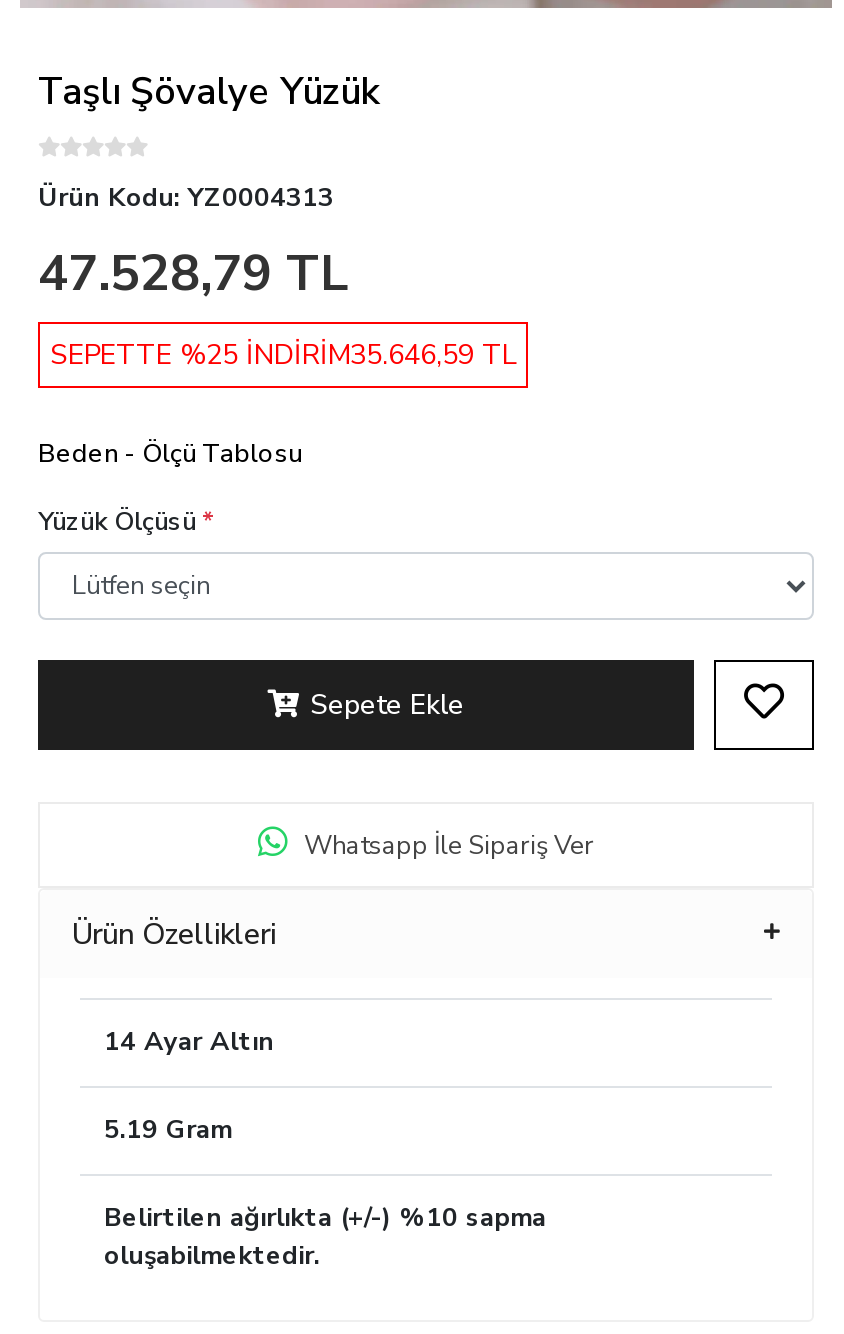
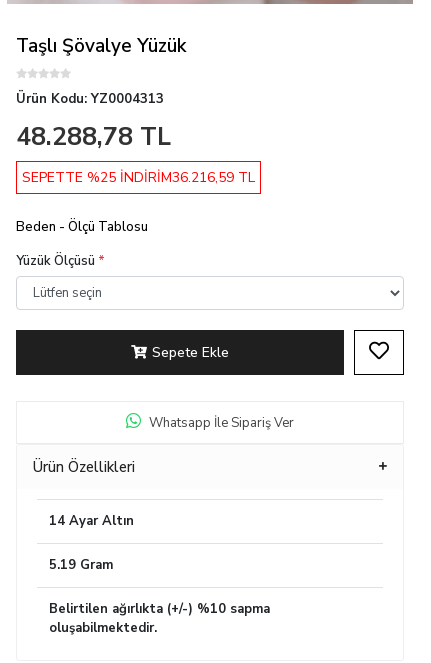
- 47.528,79 TL
+ 48.288,78 TL

- SEPETTE %25 İNDİRİM35.646,59 TL
+ SEPETTE %25 İNDİRİM36.216,59 TL
